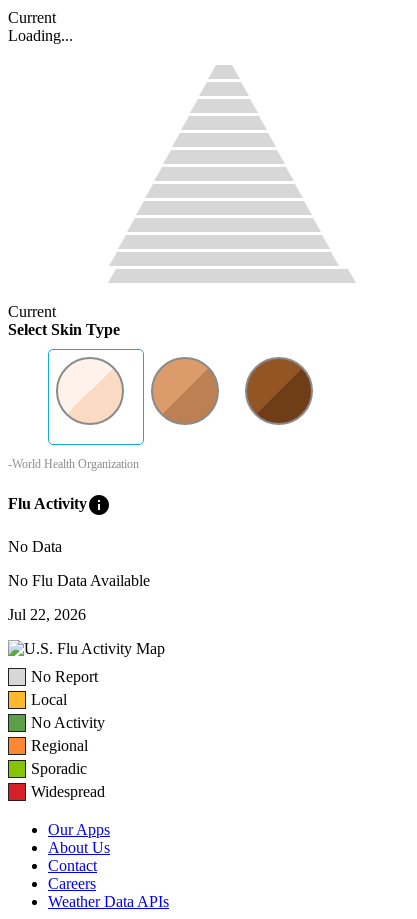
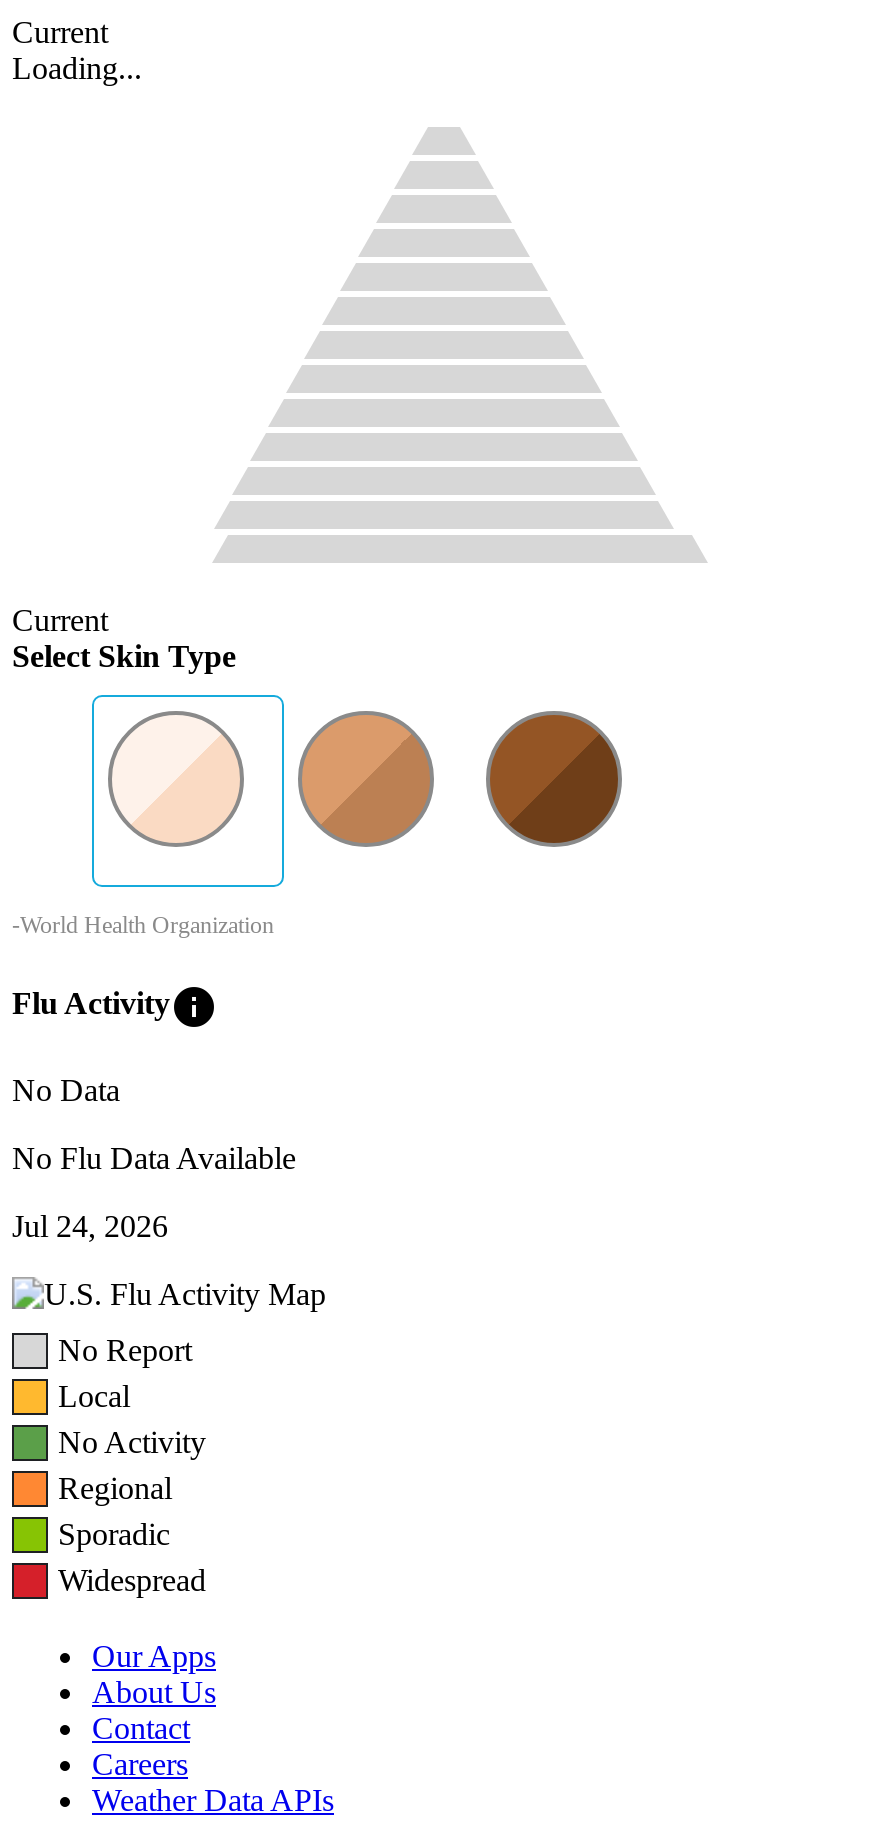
- Jul 22, 2026
+ Jul 24, 2026
